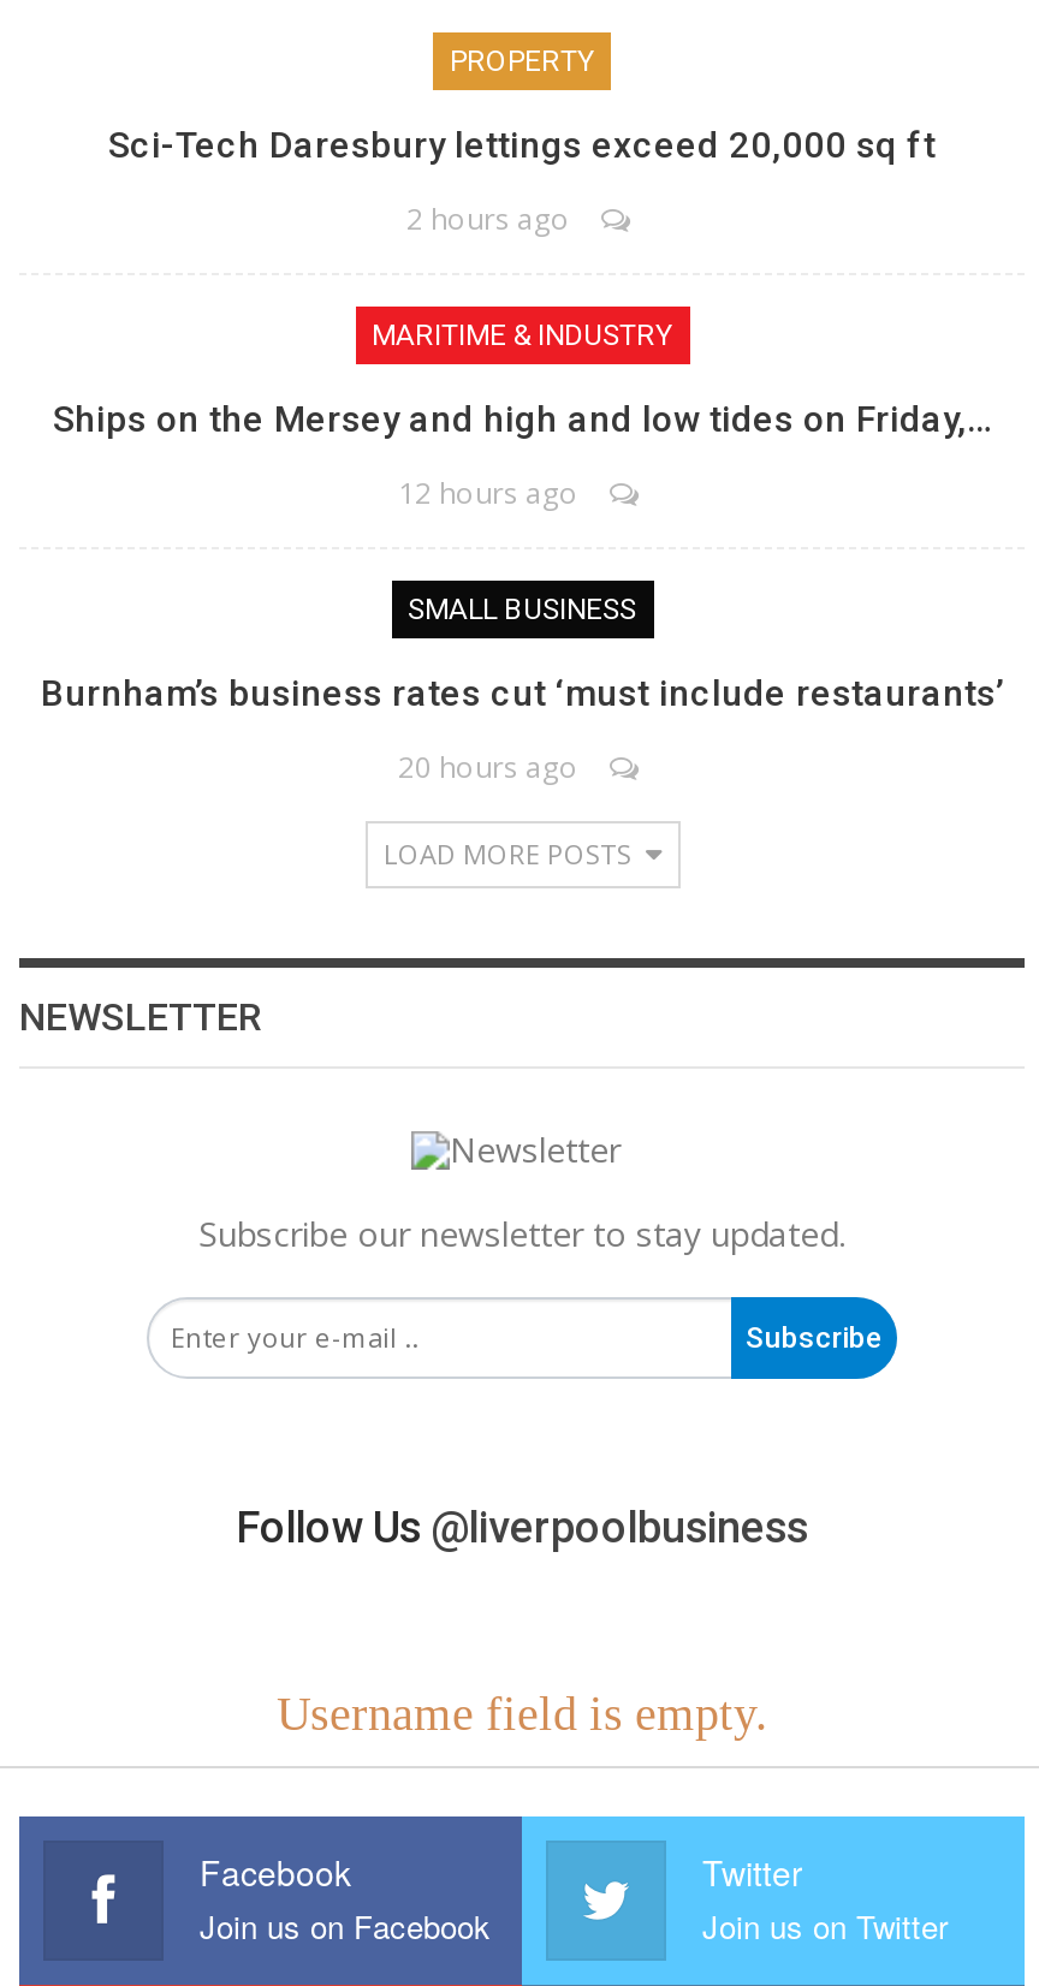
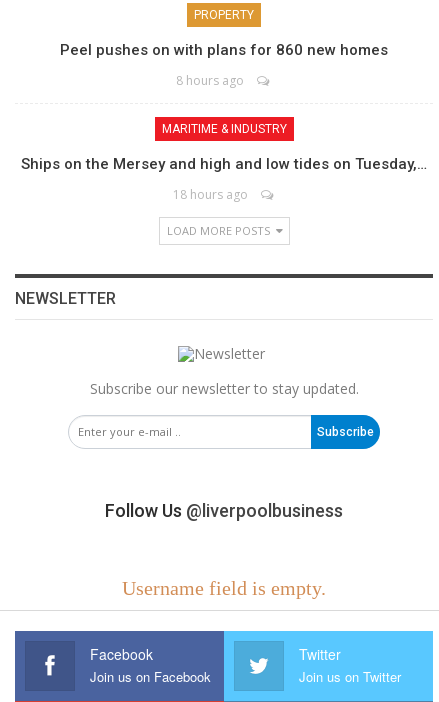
- Sci-Tech Daresbury lettings exceed 20,000 sq ft
+ Peel pushes on with plans for 860 new homes

- 2 hours ago
+ 8 hours ago

- Ships on the Mersey and high and low tides on Friday,…
- 12 hours ago
- SMALL BUSINESS
- Burnham’s business rates cut ‘must include restaurants’
- 20 hours ago
+ Ships on the Mersey and high and low tides on Tuesday,…
+ 18 hours ago
